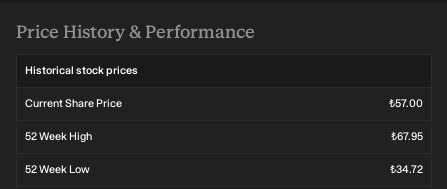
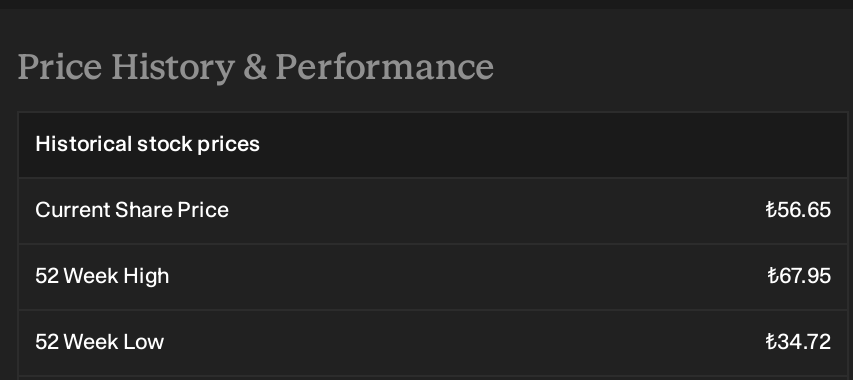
- ₺57.00
+ ₺56.65
